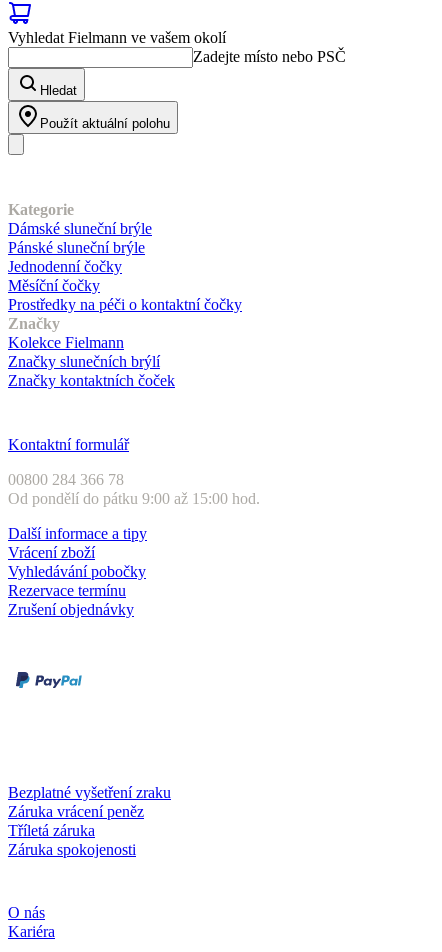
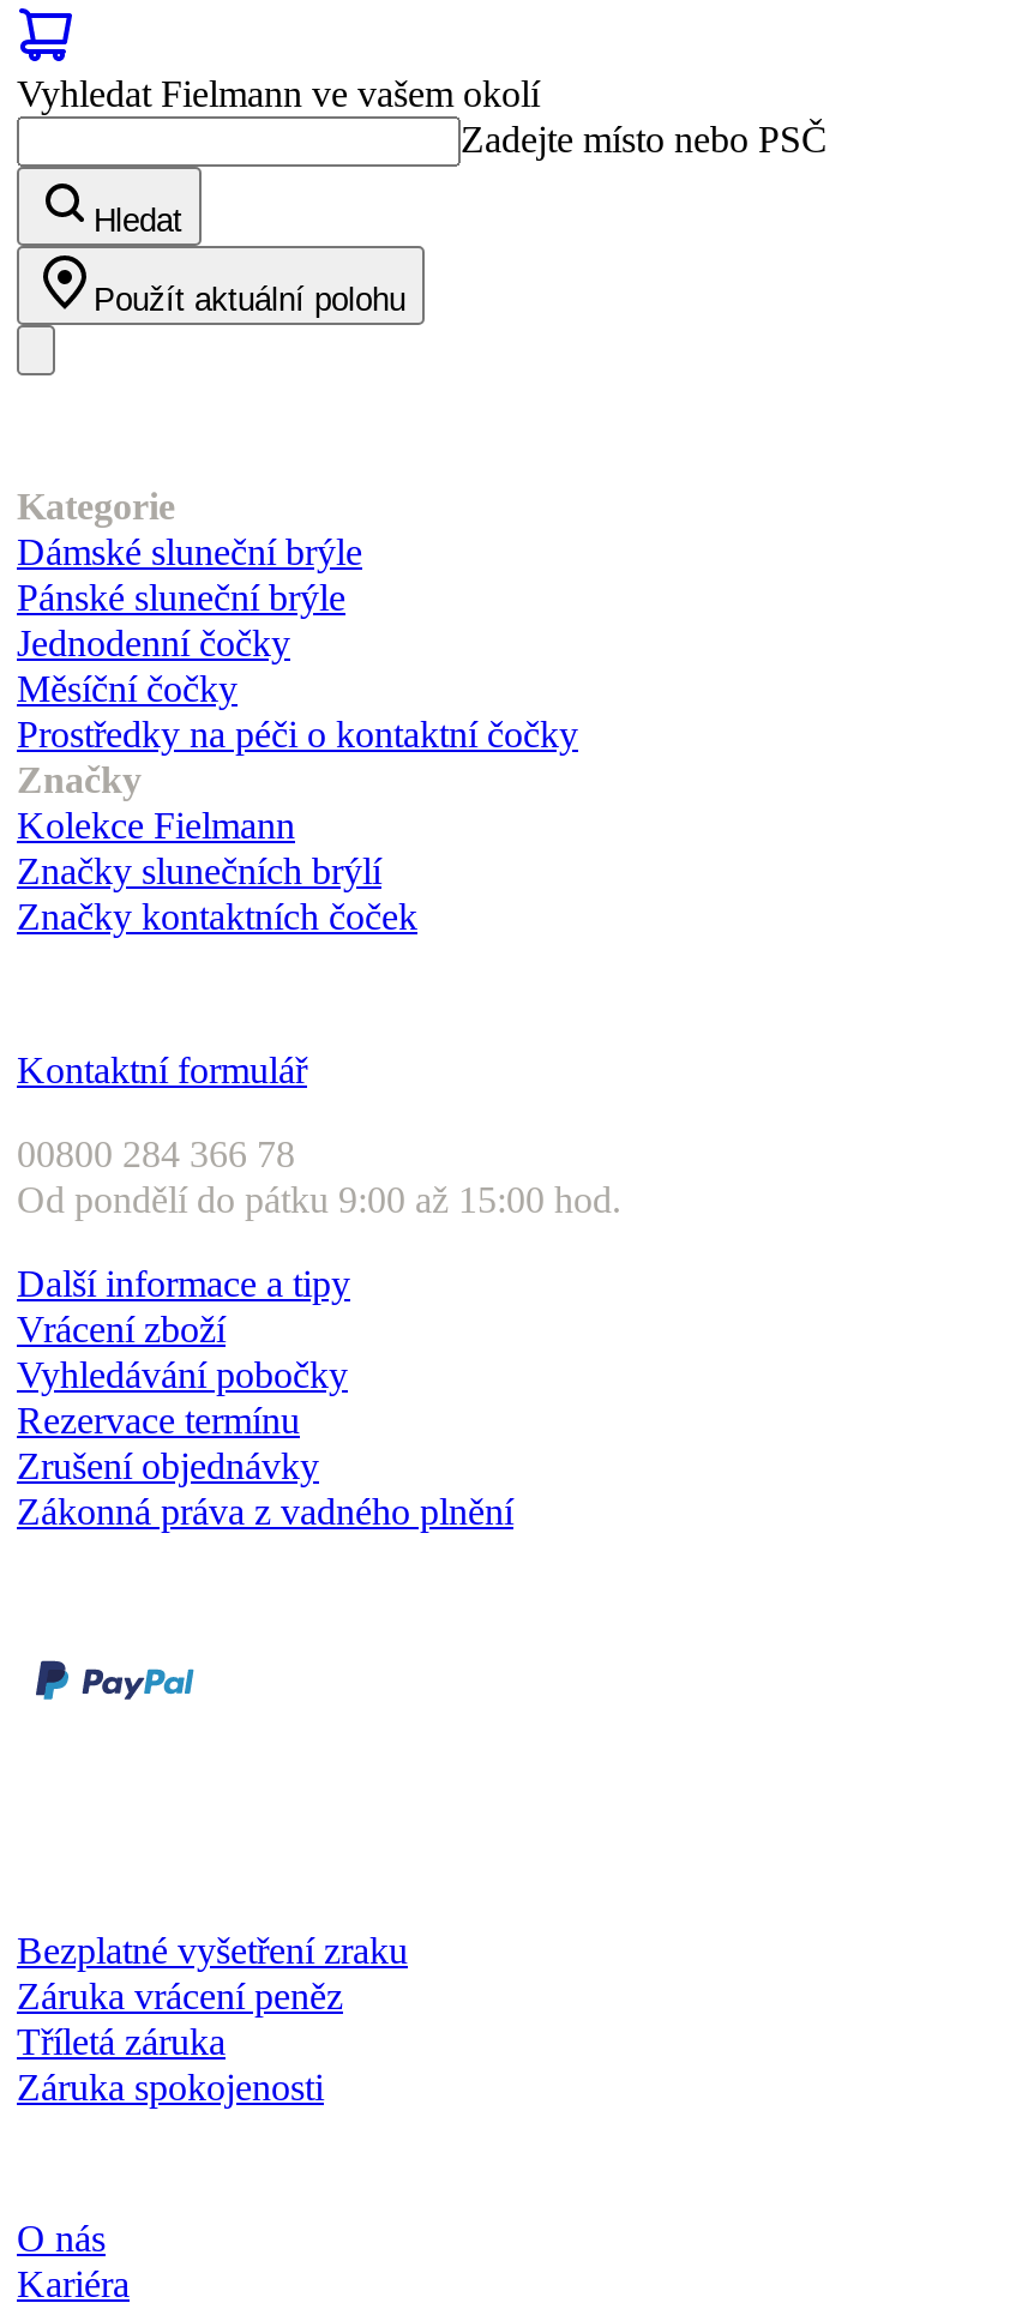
+ Zákonná práva z vadného plnění
